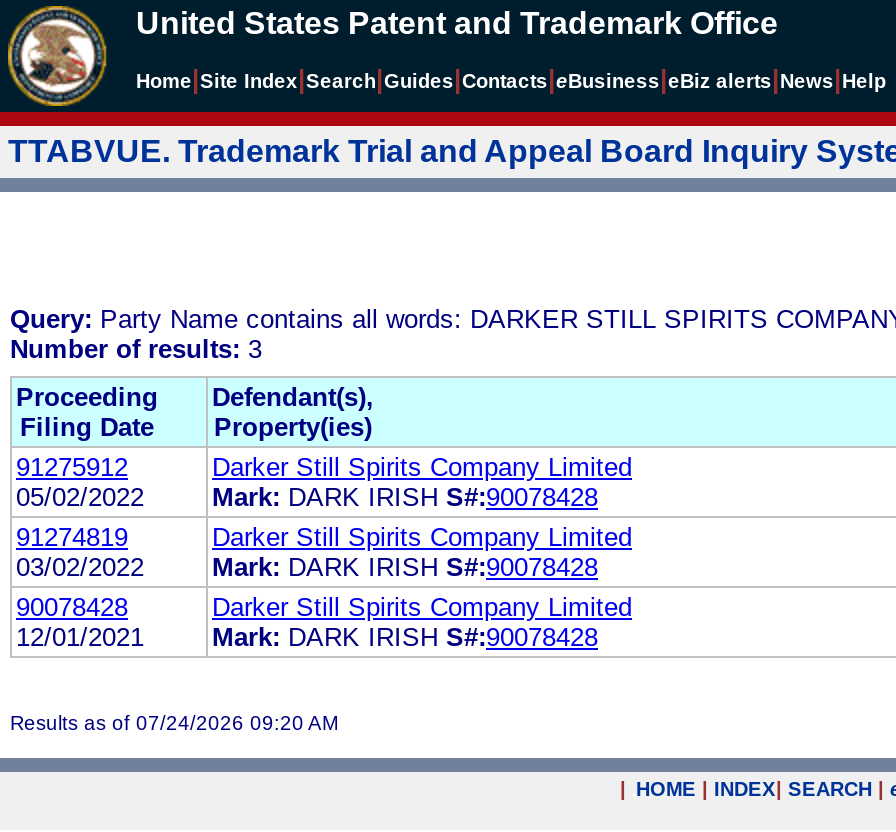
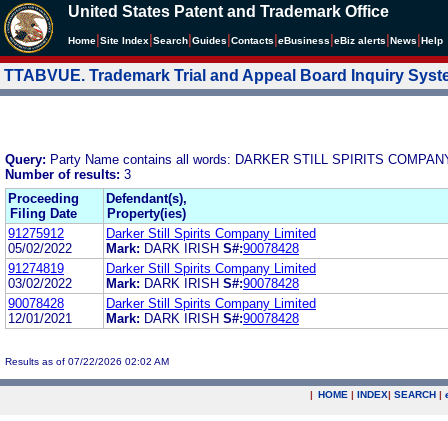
- Results as of 07/24/2026 09:20 AM
+ Results as of 07/22/2026 02:02 AM
